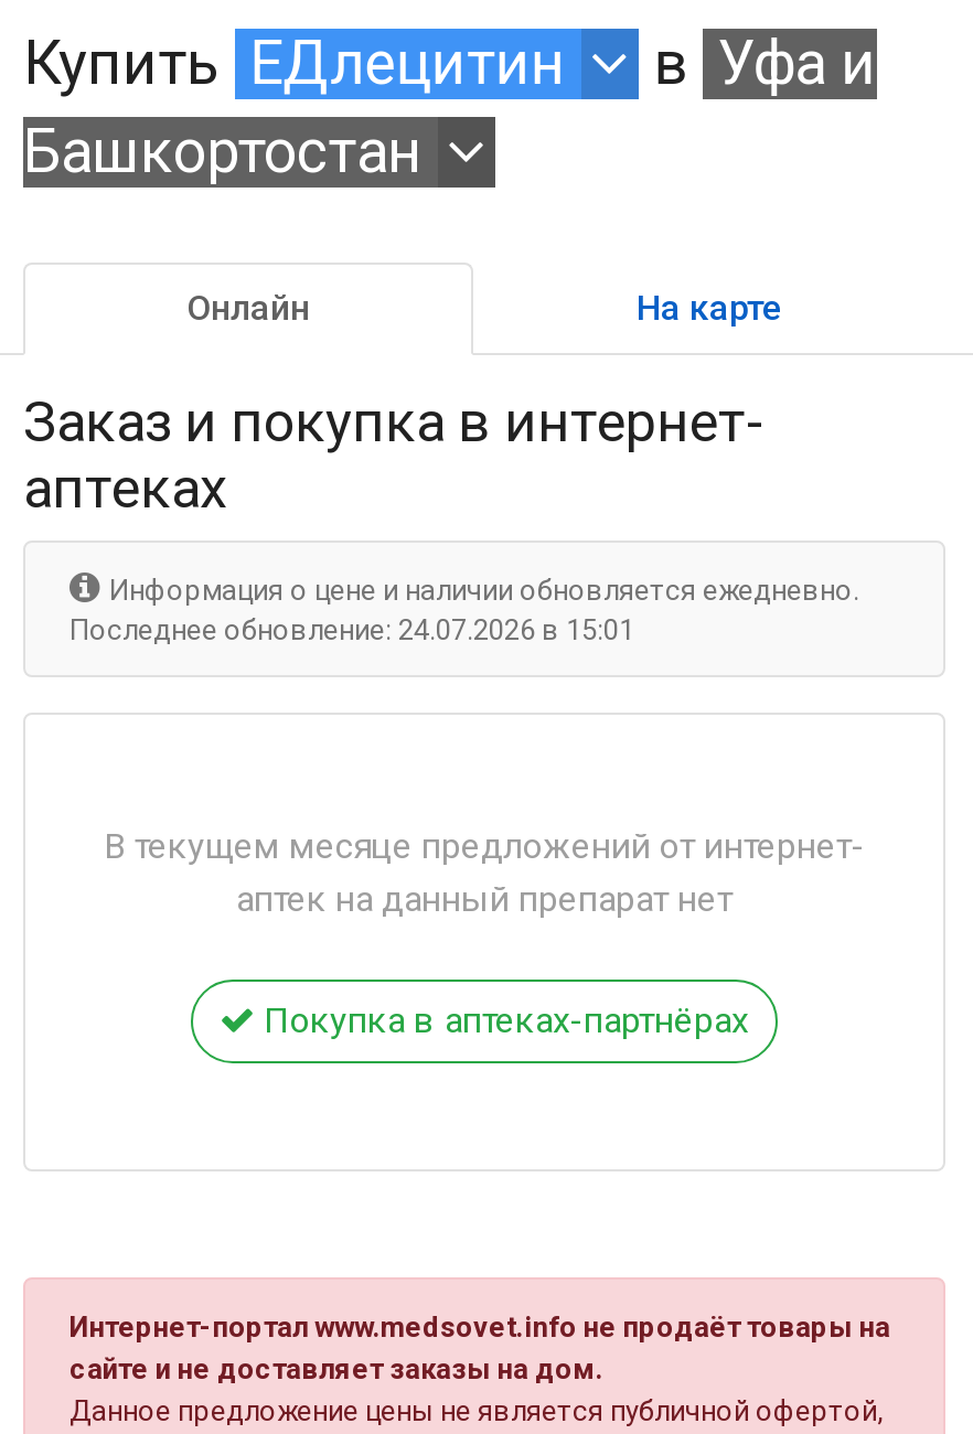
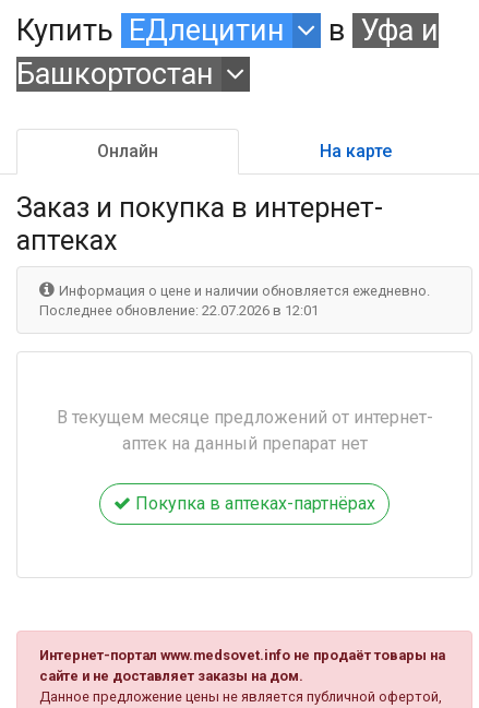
- Последнее обновление: 24.07.2026 в 15:01
+ Последнее обновление: 22.07.2026 в 12:01
